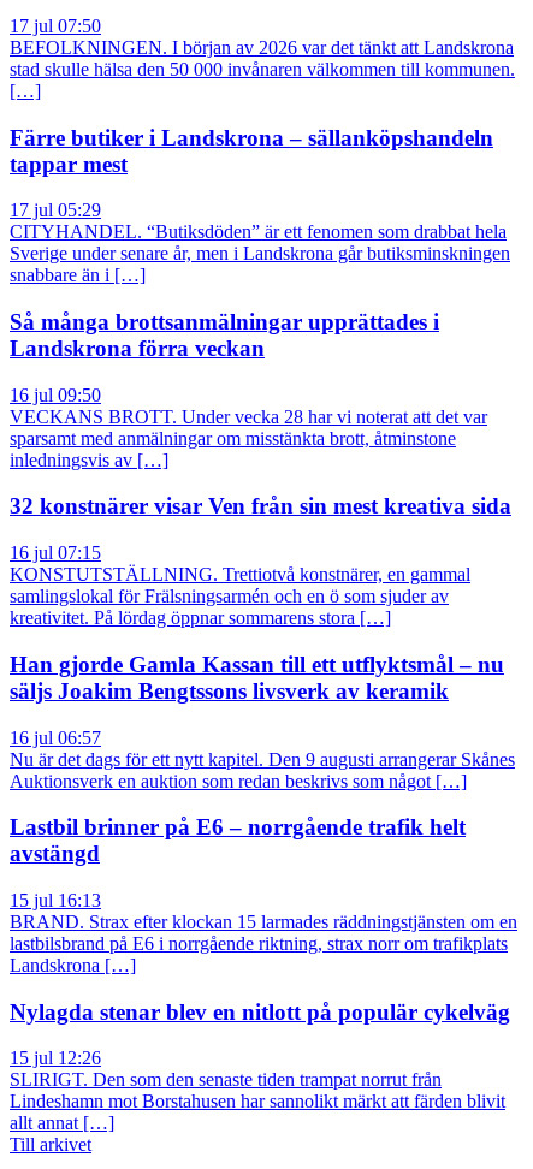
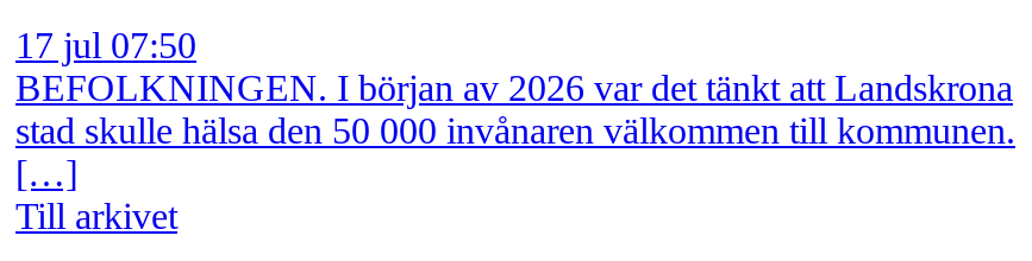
- Färre butiker i Landskrona – sällanköpshandeln
- tappar mest
- 17 jul 05:29
- CITYHANDEL. “Butiksdöden” är ett fenomen som drabbat hela
- Sverige under senare år, men i Landskrona går butiksminskningen
- snabbare än i […]
- Så många brottsanmälningar upprättades i
- Landskrona förra veckan
- 16 jul 09:50
- VECKANS BROTT. Under vecka 28 har vi noterat att det var
- sparsamt med anmälningar om misstänkta brott, åtminstone
- inledningsvis av […]
- 32 konstnärer visar Ven från sin mest kreativa sida
- 16 jul 07:15
- KONSTUTSTÄLLNING. Trettiotvå konstnärer, en gammal
- samlingslokal för Frälsningsarmén och en ö som sjuder av
- kreativitet. På lördag öppnar sommarens stora […]
- Han gjorde Gamla Kassan till ett utflyktsmål – nu
- säljs Joakim Bengtssons livsverk av keramik
- 16 jul 06:57
- Nu är det dags för ett nytt kapitel. Den 9 augusti arrangerar Skånes
- Auktionsverk en auktion som redan beskrivs som något […]
- Lastbil brinner på E6 – norrgående trafik helt
- avstängd
- 15 jul 16:13
- BRAND. Strax efter klockan 15 larmades räddningstjänsten om en
- lastbilsbrand på E6 i norrgående riktning, strax norr om trafikplats
- Landskrona […]
- Nylagda stenar blev en nitlott på populär cykelväg
- 15 jul 12:26
- SLIRIGT. Den som den senaste tiden trampat norrut från
- Lindeshamn mot Borstahusen har sannolikt märkt att färden blivit
- allt annat […]
